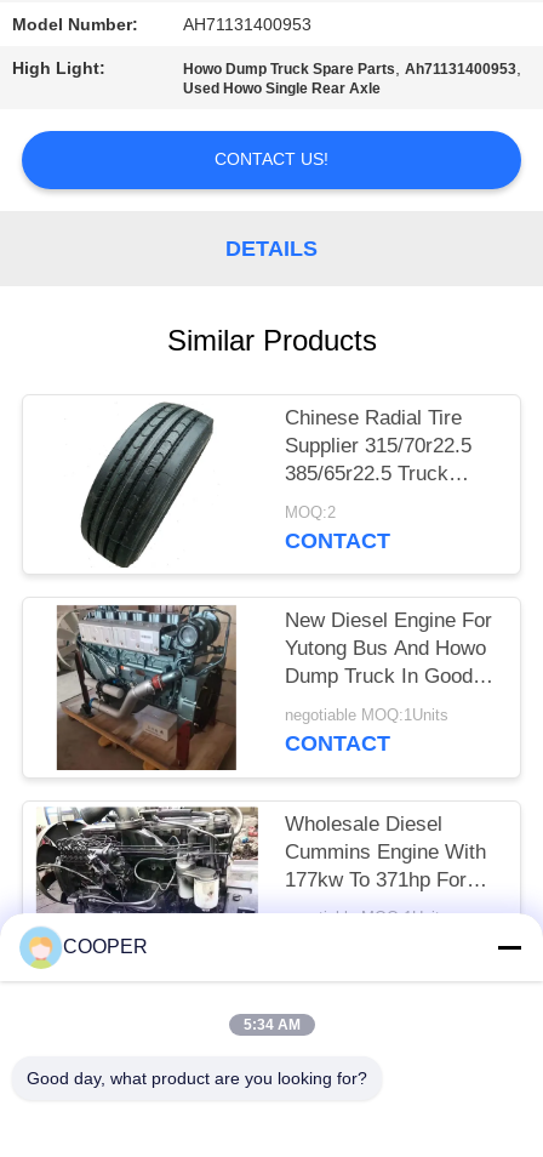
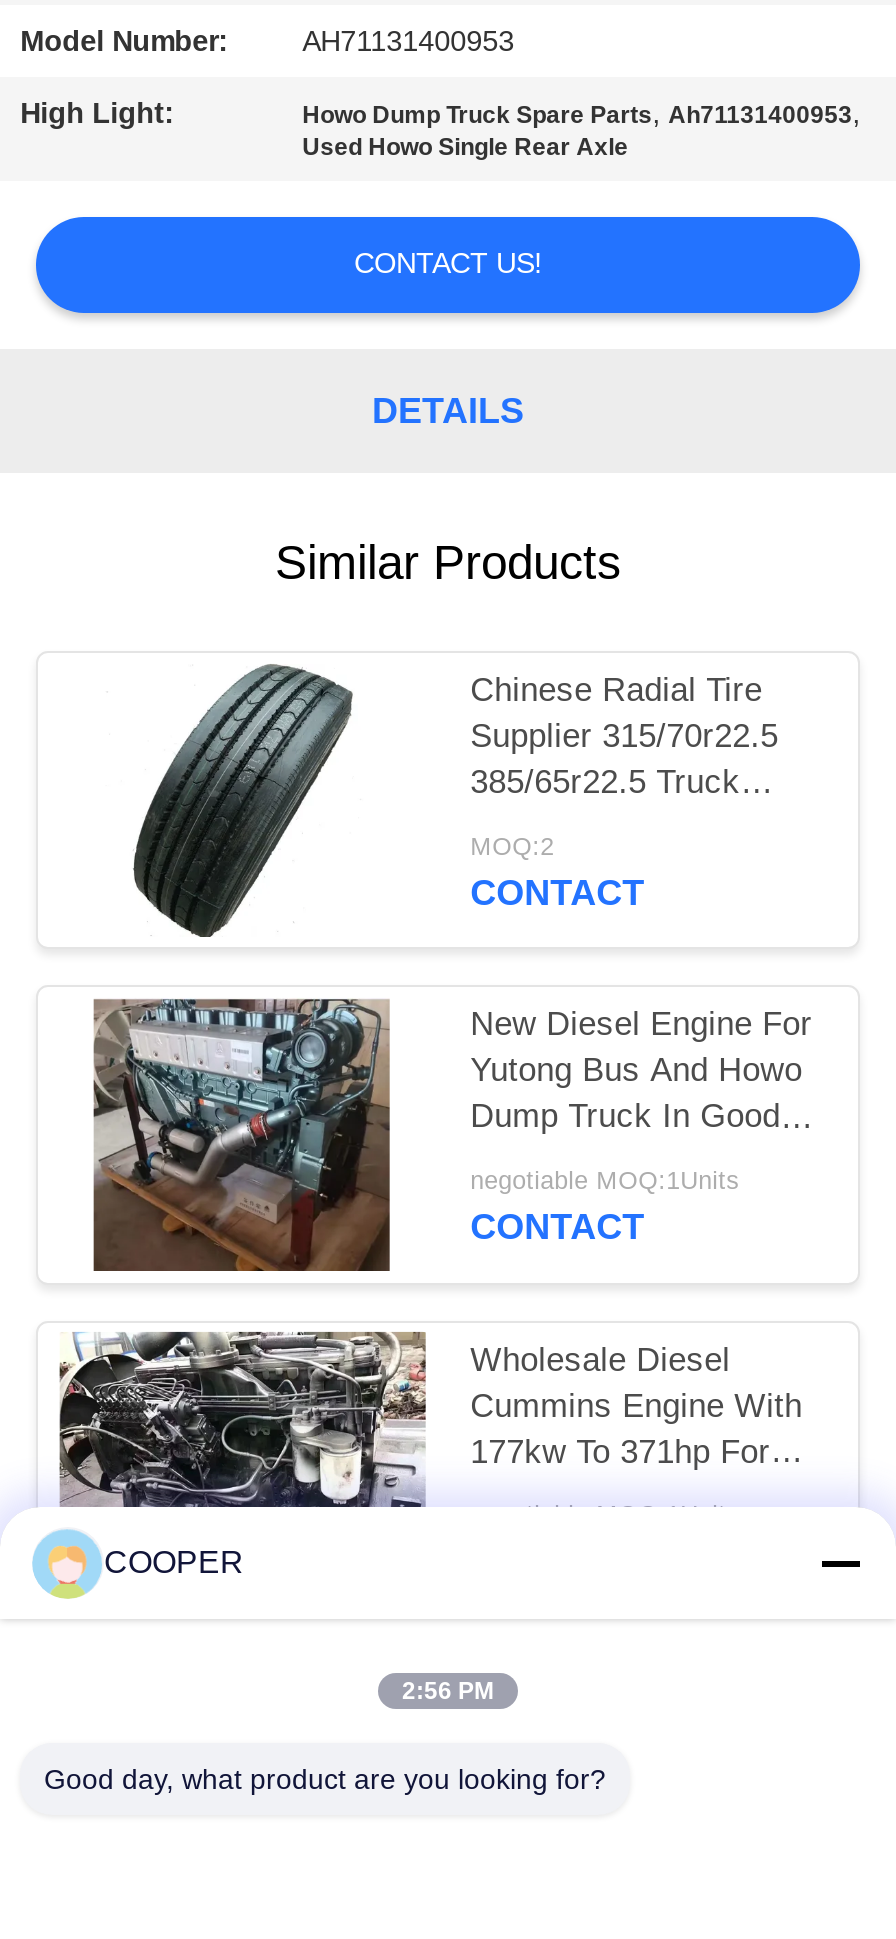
- 5:34 AM
+ 2:56 PM
